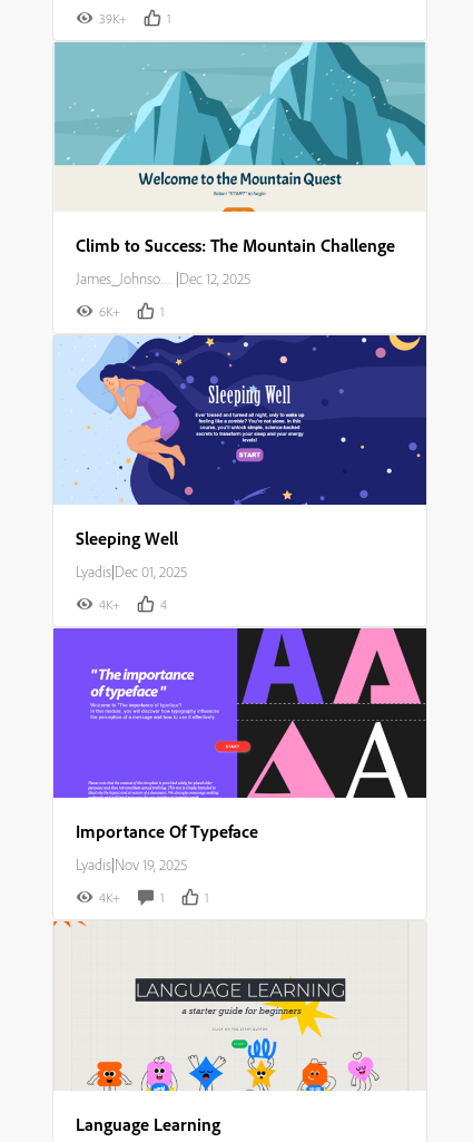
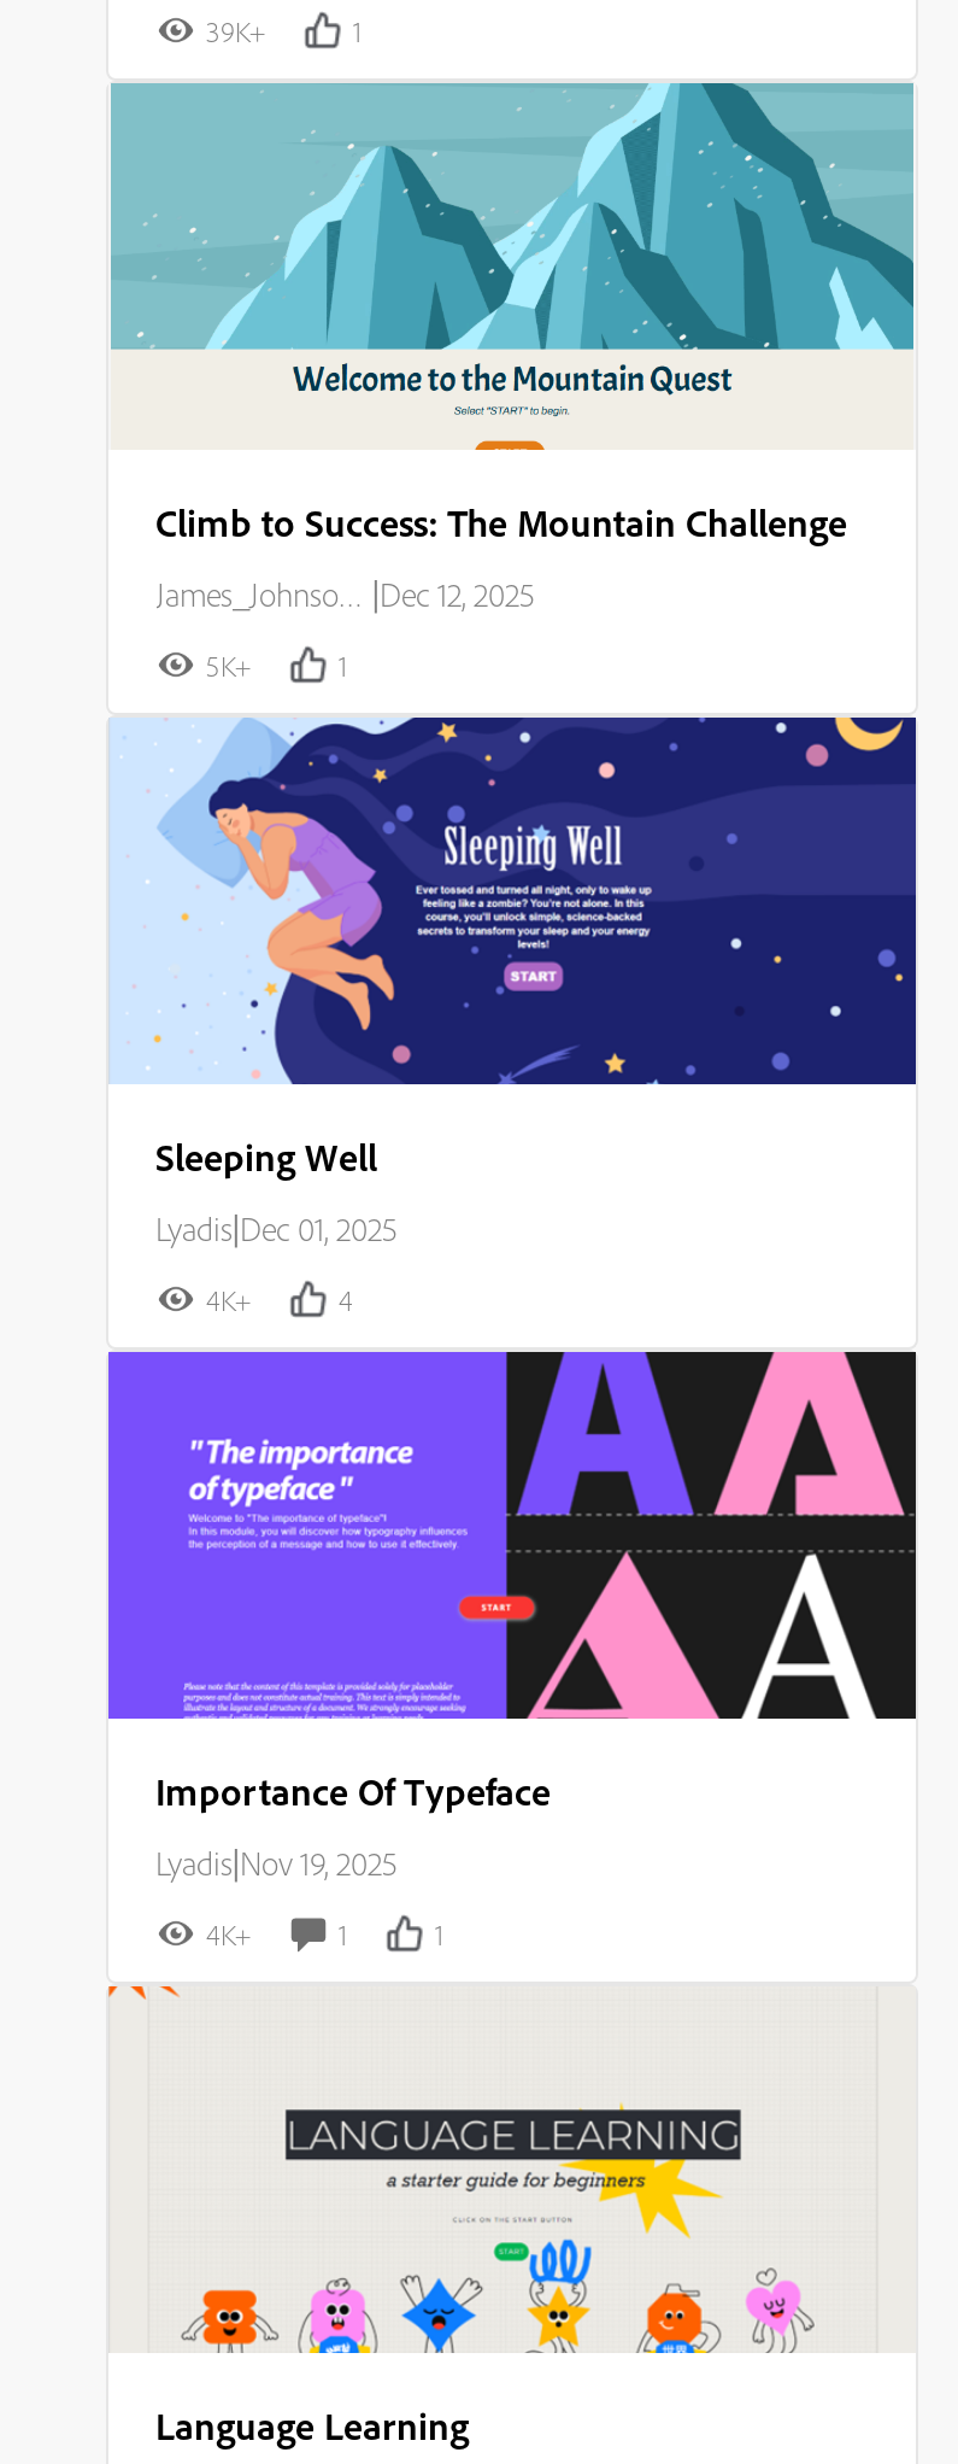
- 6K+
+ 5K+
